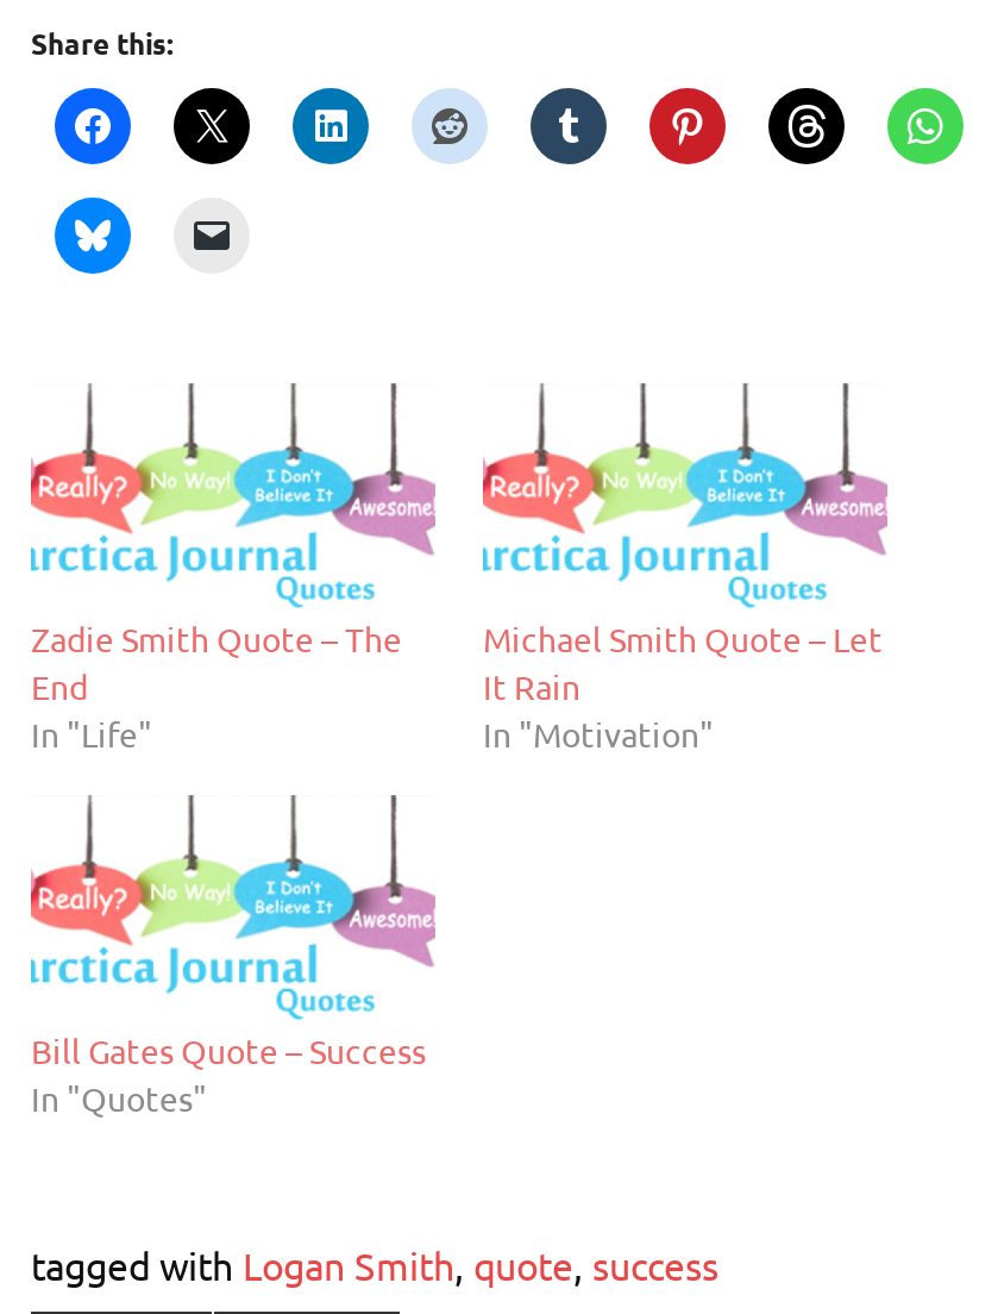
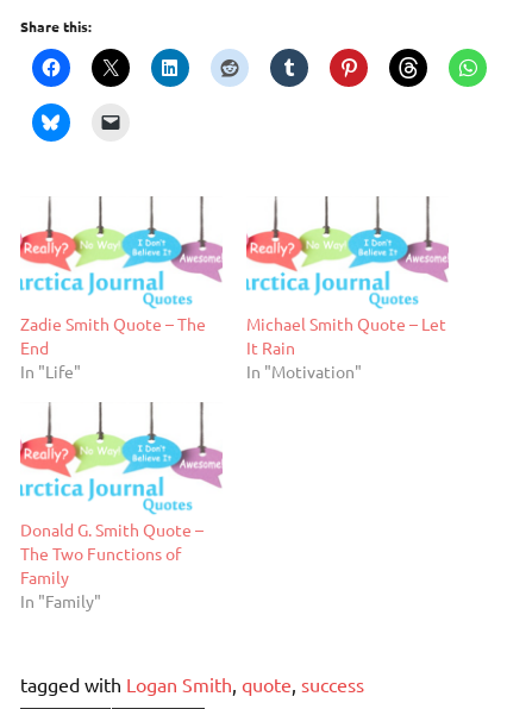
- Bill Gates Quote – Success
- In "Quotes"
+ Donald G. Smith Quote –
+ The Two Functions of
+ Family
+ In "Family"
